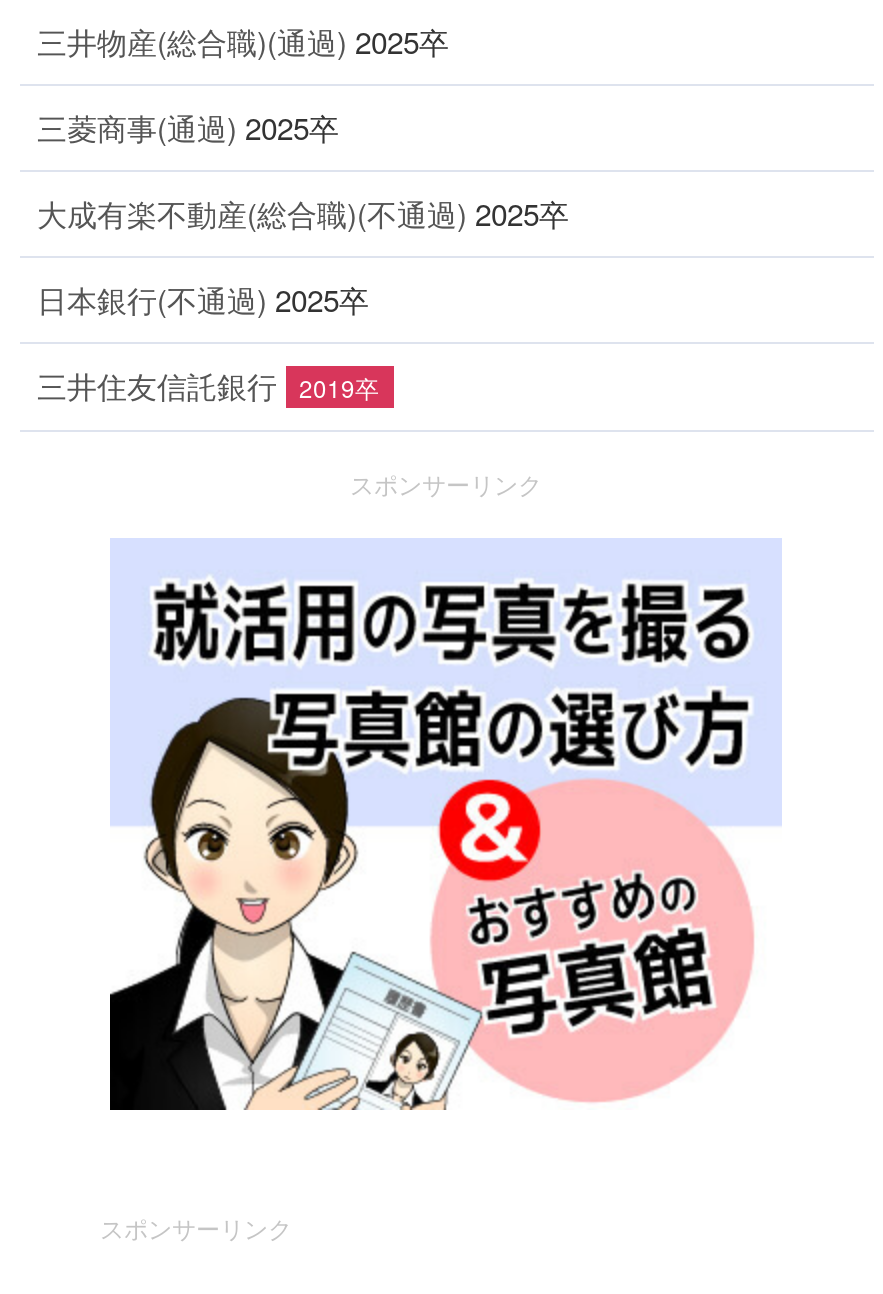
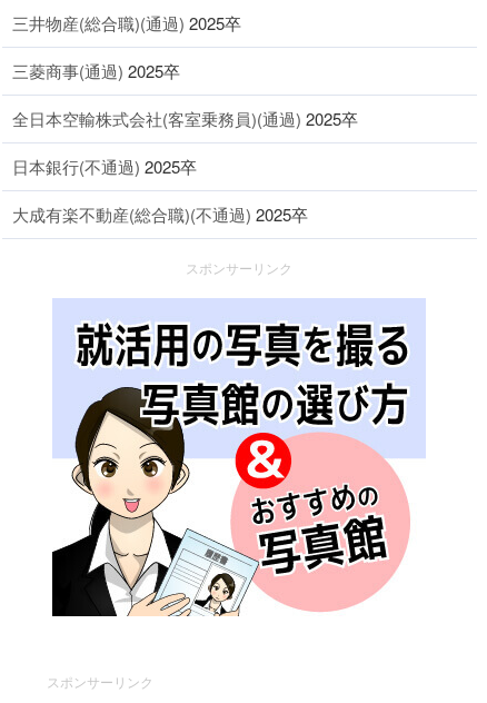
+ 全日本空輸株式会社(客室乗務員)(通過) 2025卒

moved down: 大成有楽不動産(総合職)(不通過) 2025卒

- 三井住友信託銀行
- 2019卒
